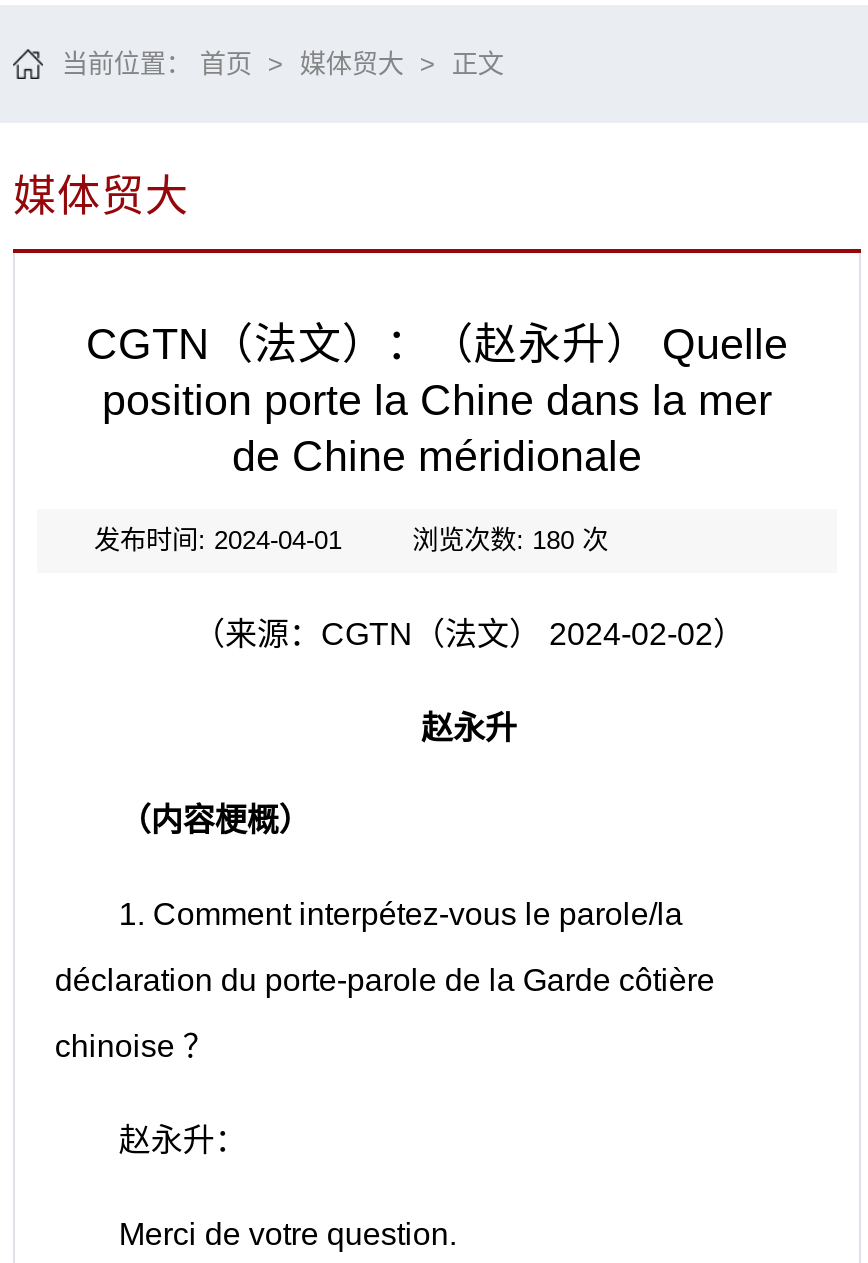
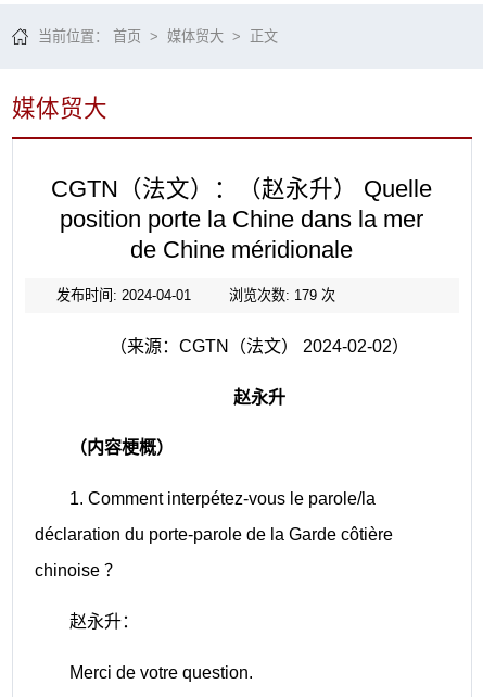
- 浏览次数: 180次
+ 浏览次数: 179次
